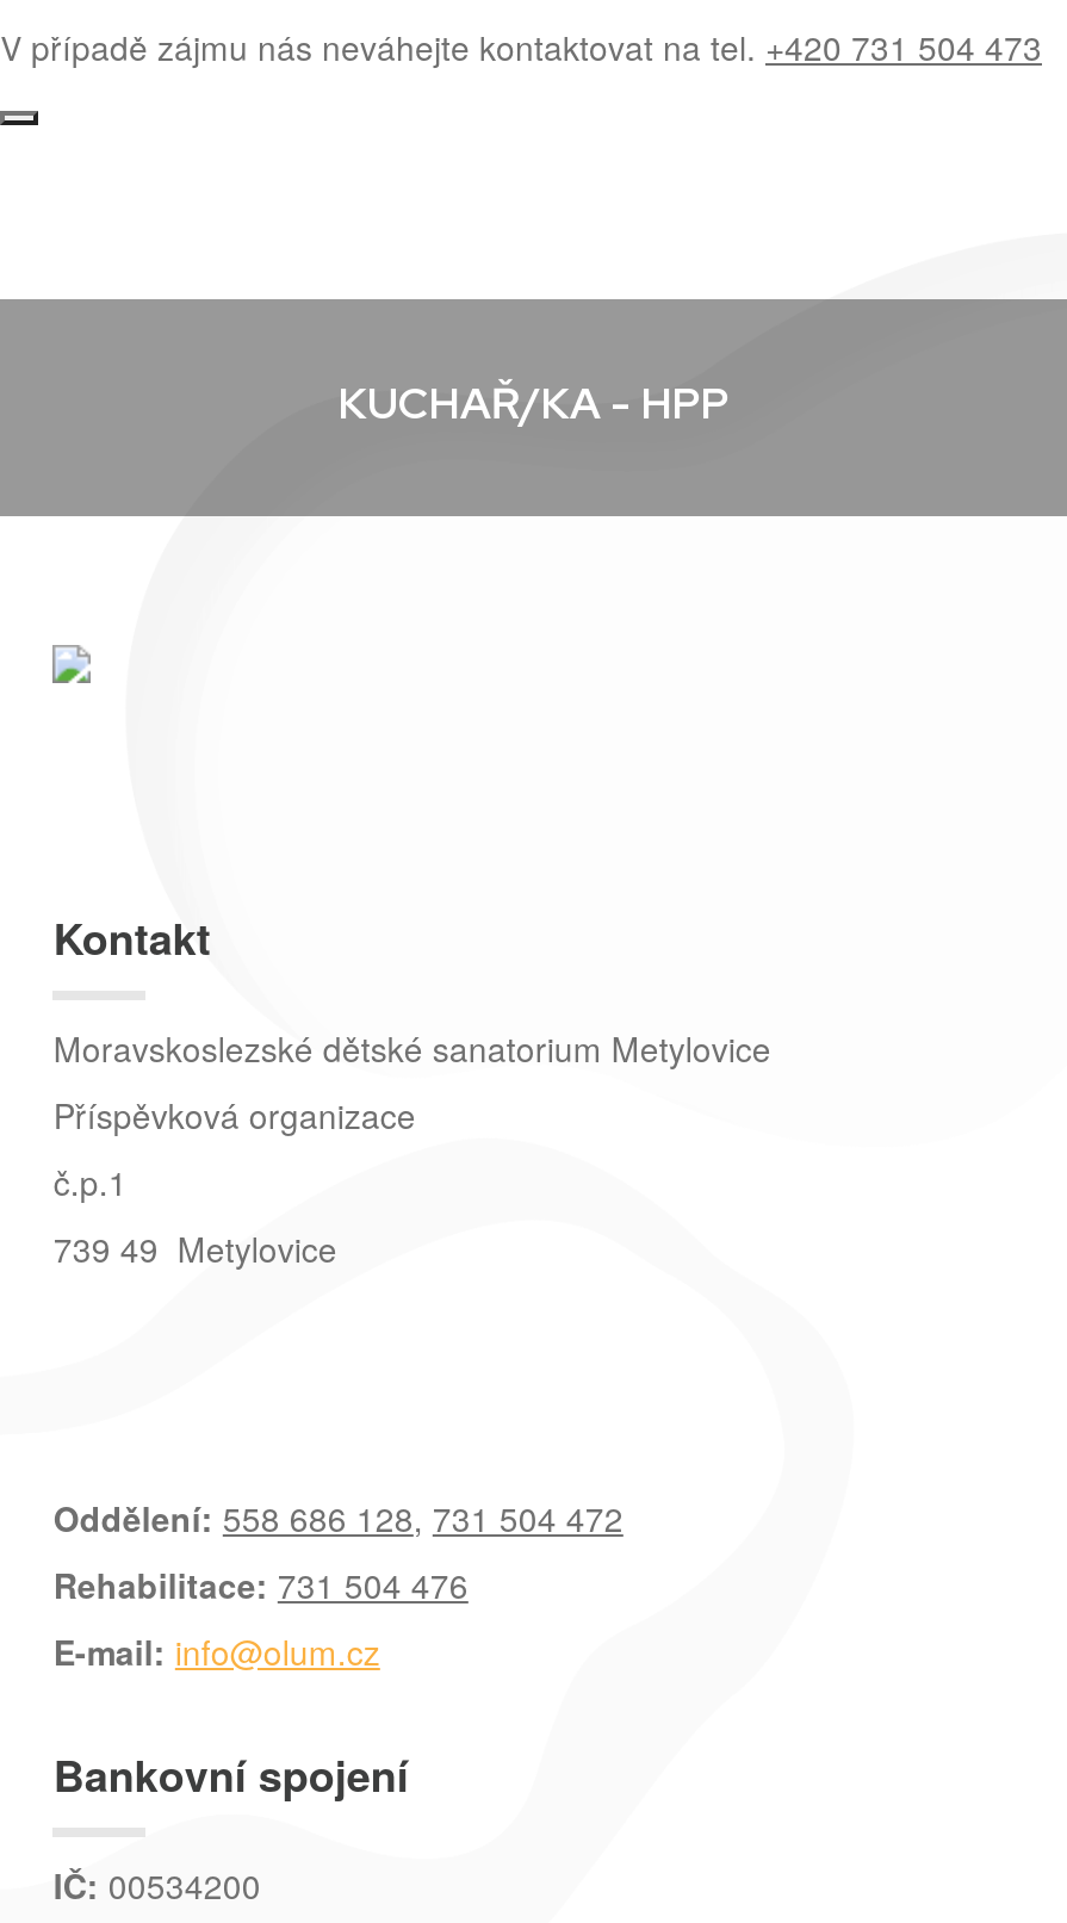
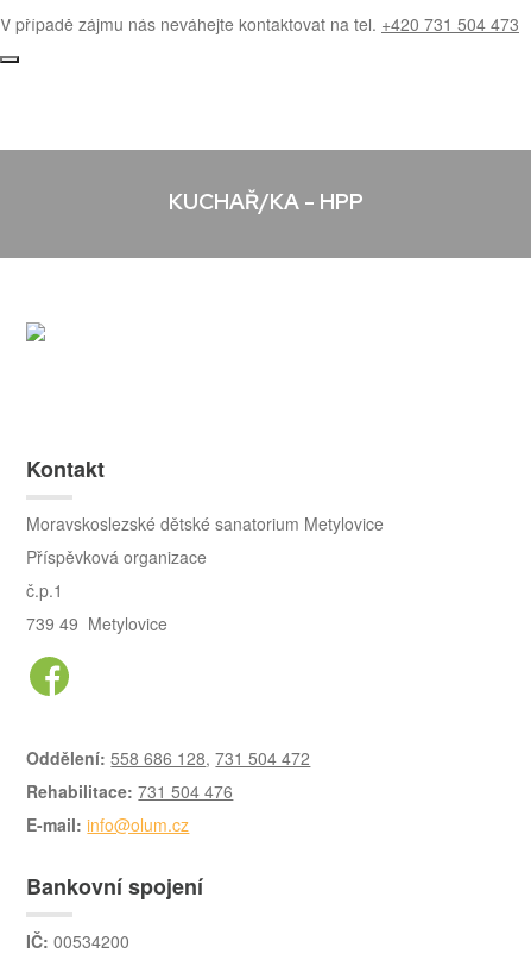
+ [image]
